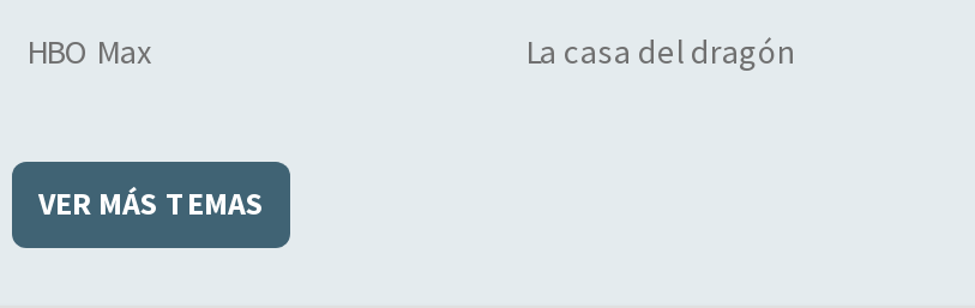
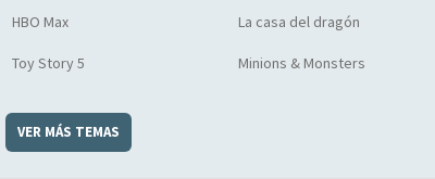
+ Toy Story 5
+ Minions & Monsters
